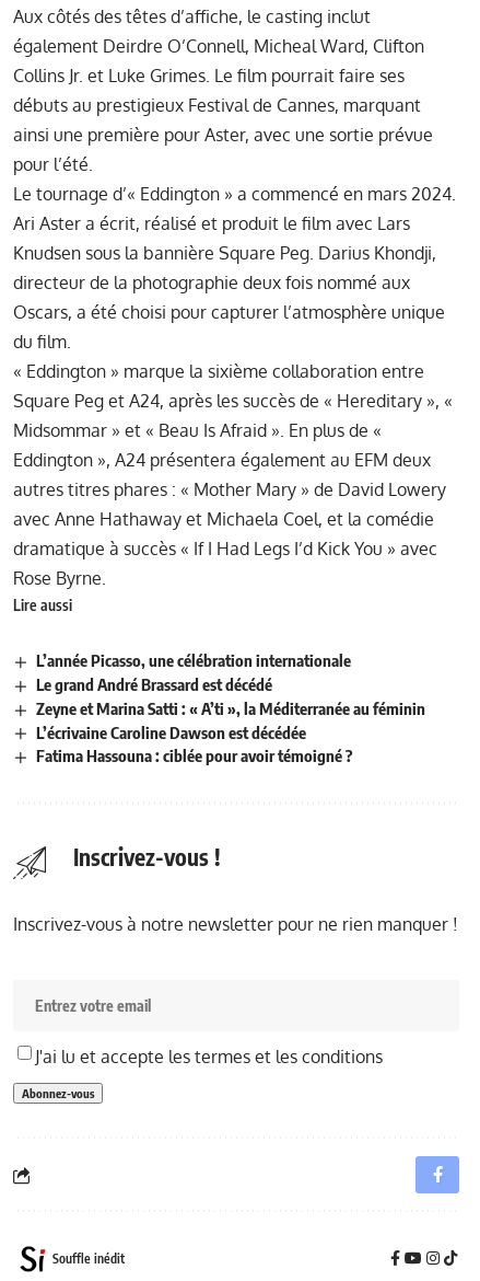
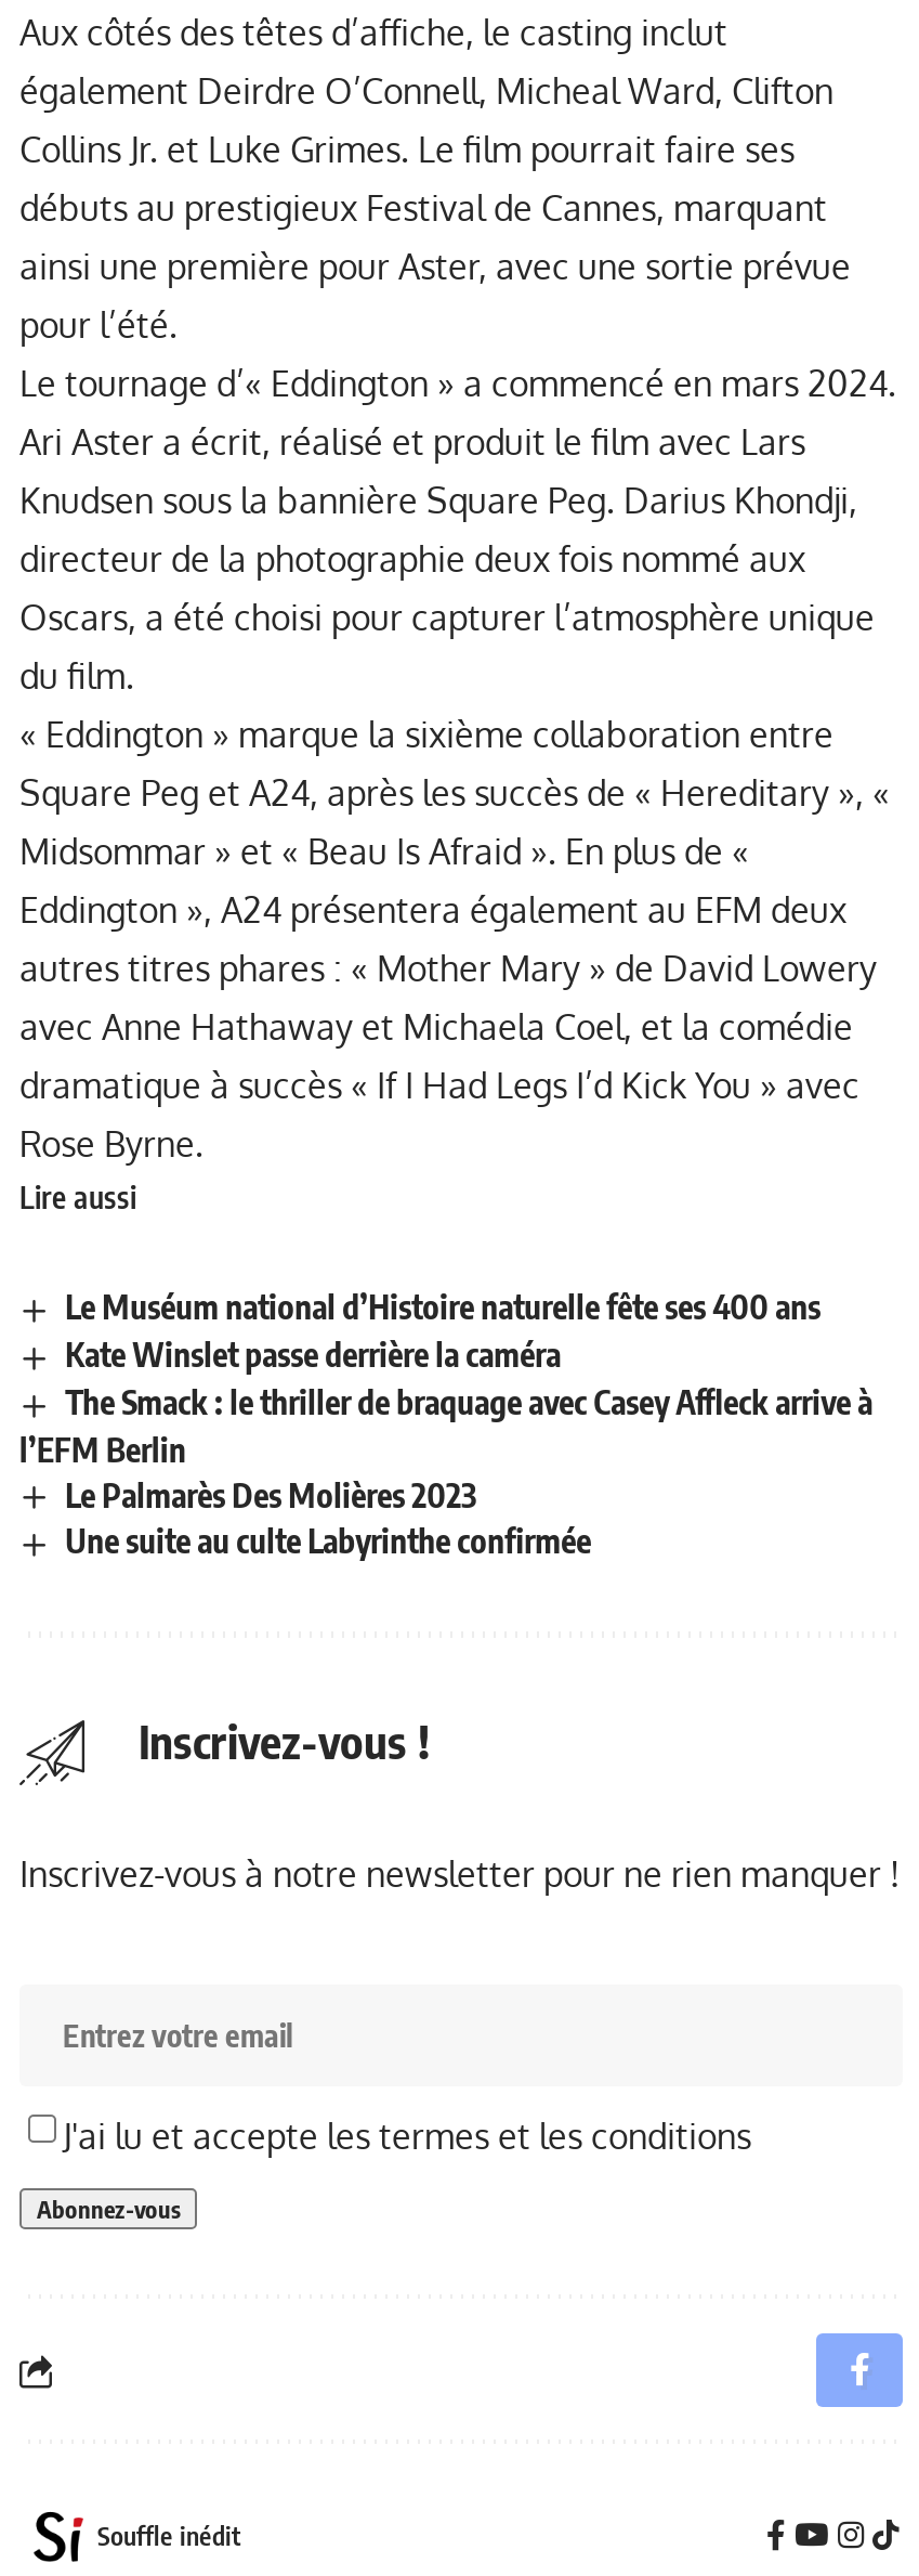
- L’année Picasso, une célébration internationale
- Le grand André Brassard est décédé
- Zeyne et Marina Satti : « A’ti », la Méditerranée au féminin
- L’écrivaine Caroline Dawson est décédée
- Fatima Hassouna : ciblée pour avoir témoigné ?
+ Le Muséum national d’Histoire naturelle fête ses 400 ans
+ Kate Winslet passe derrière la caméra
+ The Smack : le thriller de braquage avec Casey Affleck arrive à
+ l’EFM Berlin
+ Le Palmarès Des Molières 2023
+ Une suite au culte Labyrinthe confirmée
